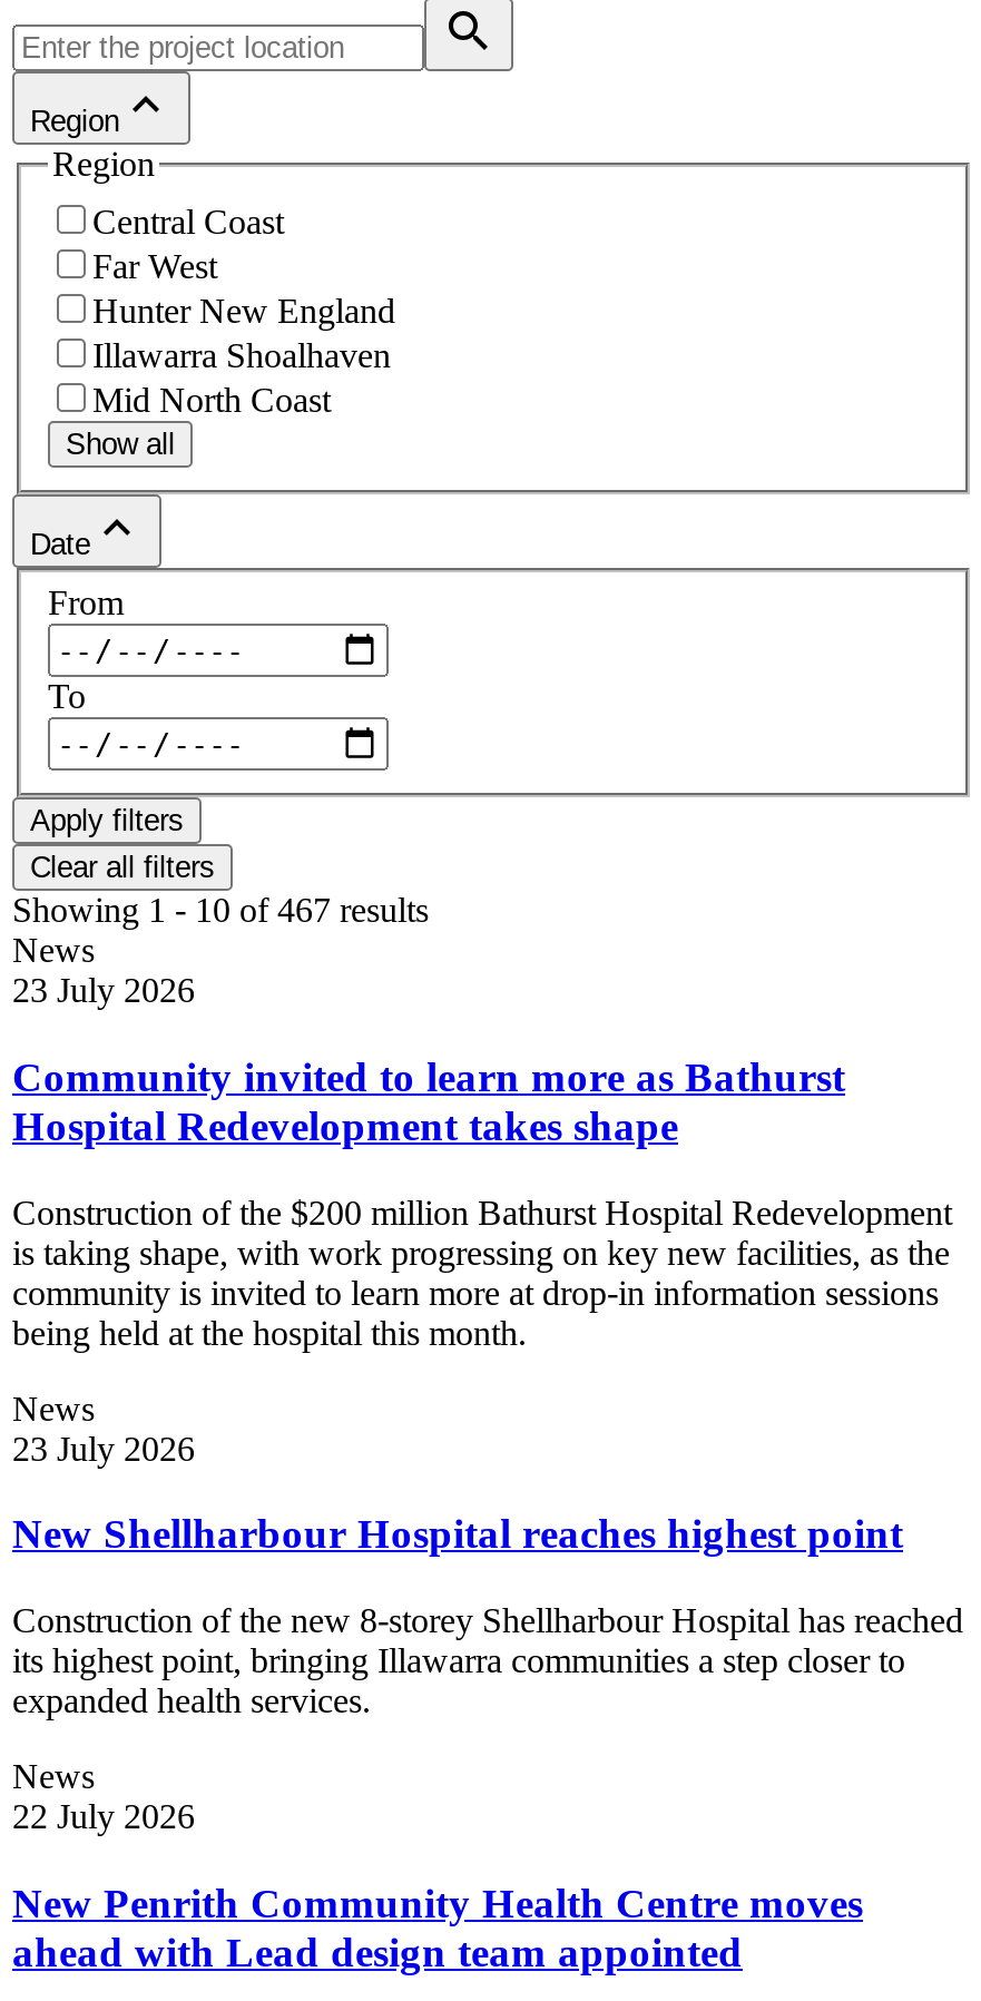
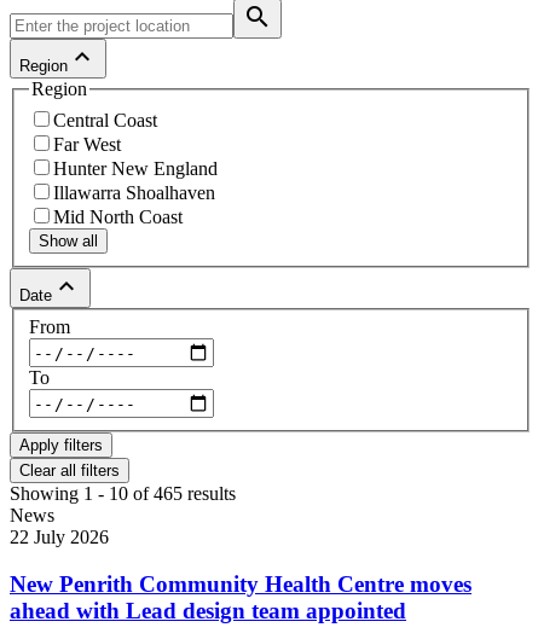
- Showing 1 - 10 of 467 results
- News
- 23 July 2026
- Community invited to learn more as Bathurst
- Hospital Redevelopment takes shape
- Construction of the $200 million Bathurst Hospital Redevelopment
- is taking shape, with work progressing on key new facilities, as the
- community is invited to learn more at drop-in information sessions
- being held at the hospital this month.
- News
- 23 July 2026
- New Shellharbour Hospital reaches highest point
- Construction of the new 8-storey Shellharbour Hospital has reached
- its highest point, bringing Illawarra communities a step closer to
- expanded health services.
+ Showing 1 - 10 of 465 results
